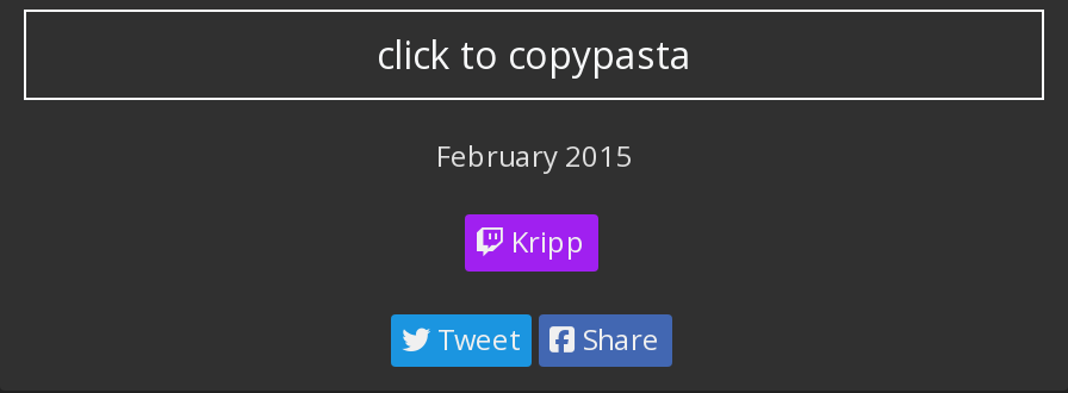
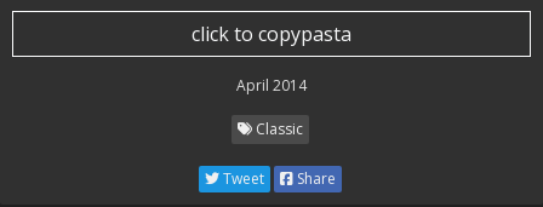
- February 2015
+ April 2014

- Kripp
+ Classic
